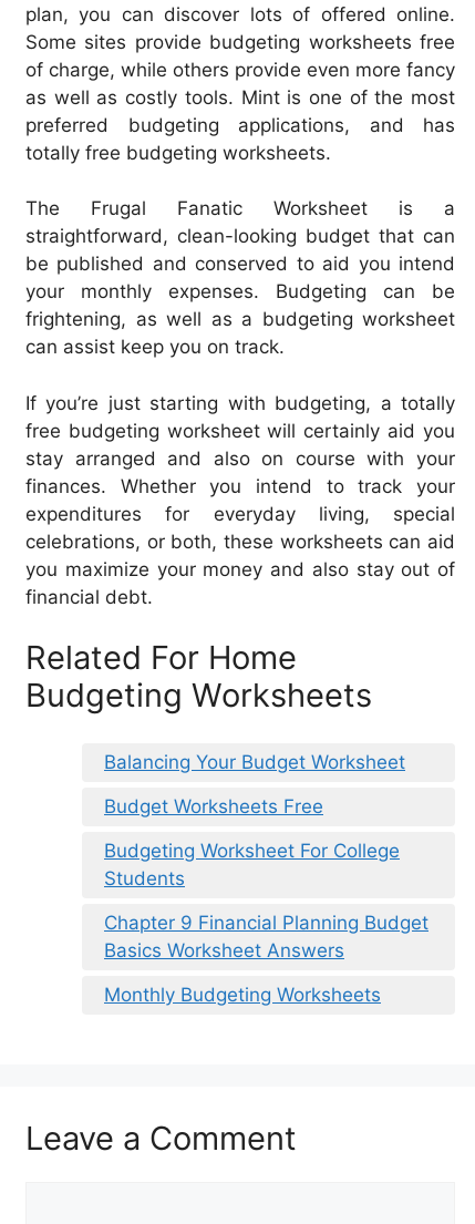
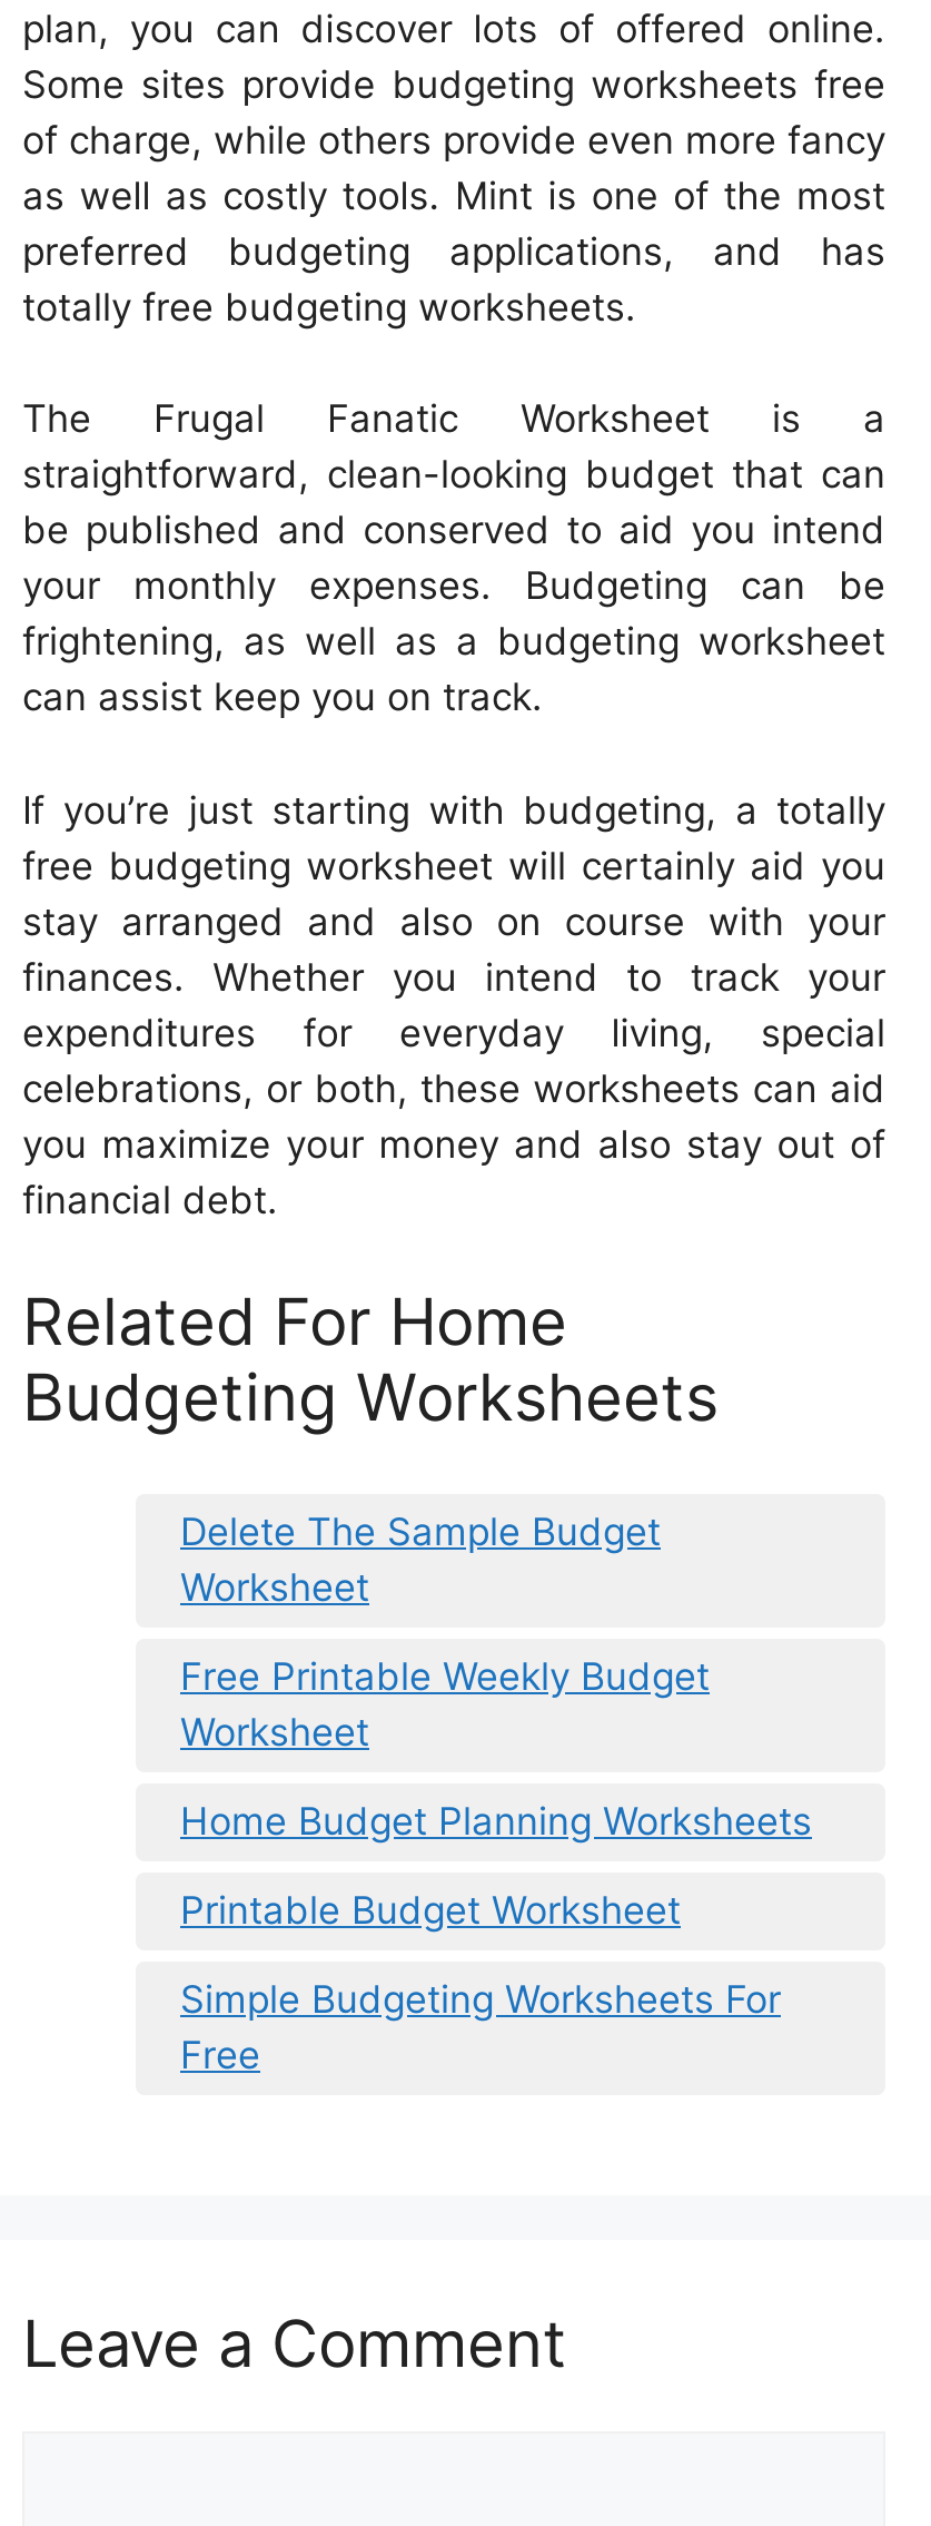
- Balancing Your Budget Worksheet
+ Delete The Sample Budget
+ Worksheet

- Budget Worksheets Free
+ Free Printable Weekly Budget
+ Worksheet

- Budgeting Worksheet For College
- Students
+ Home Budget Planning Worksheets

- Chapter 9 Financial Planning Budget
- Basics Worksheet Answers
+ Printable Budget Worksheet

- Monthly Budgeting Worksheets
+ Simple Budgeting Worksheets For
+ Free
